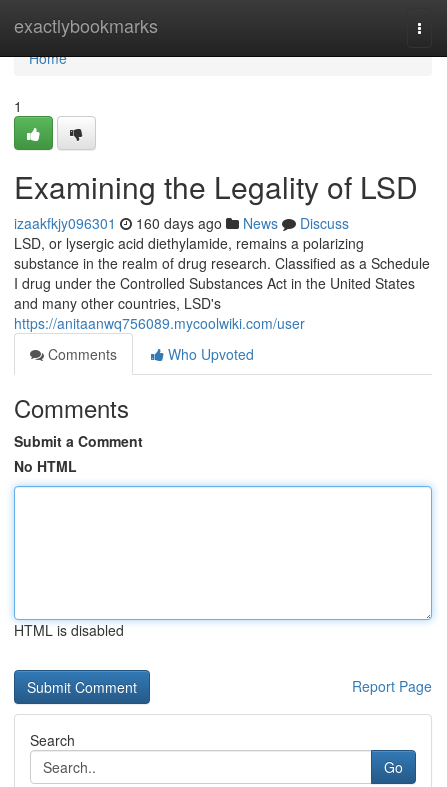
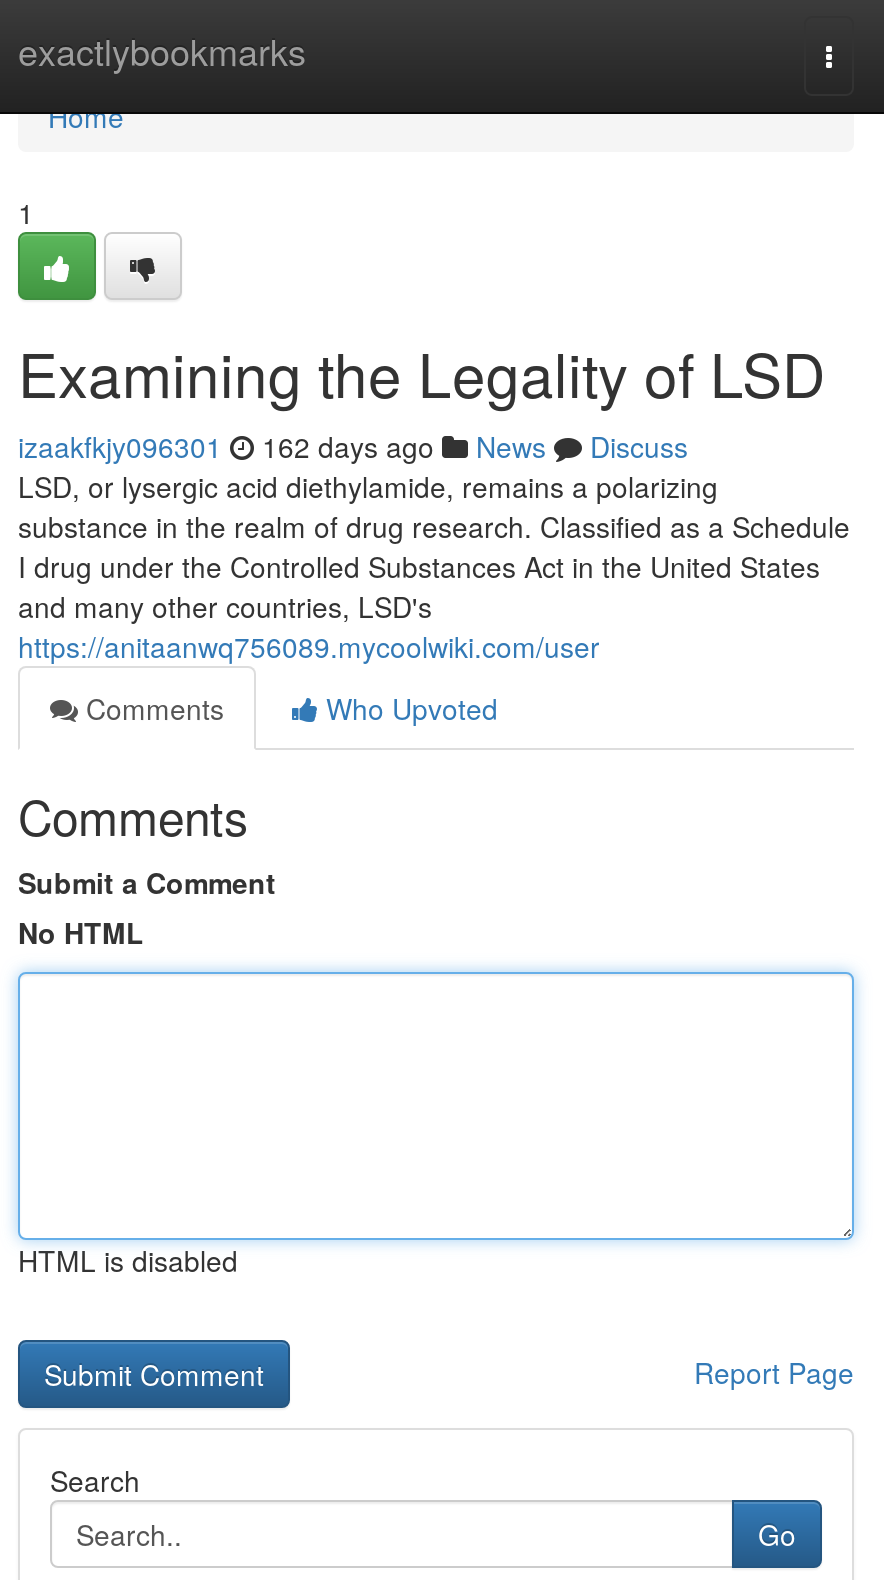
- izaakfkjy096301 160 days ago News Discuss
+ izaakfkjy096301 162 days ago News Discuss
